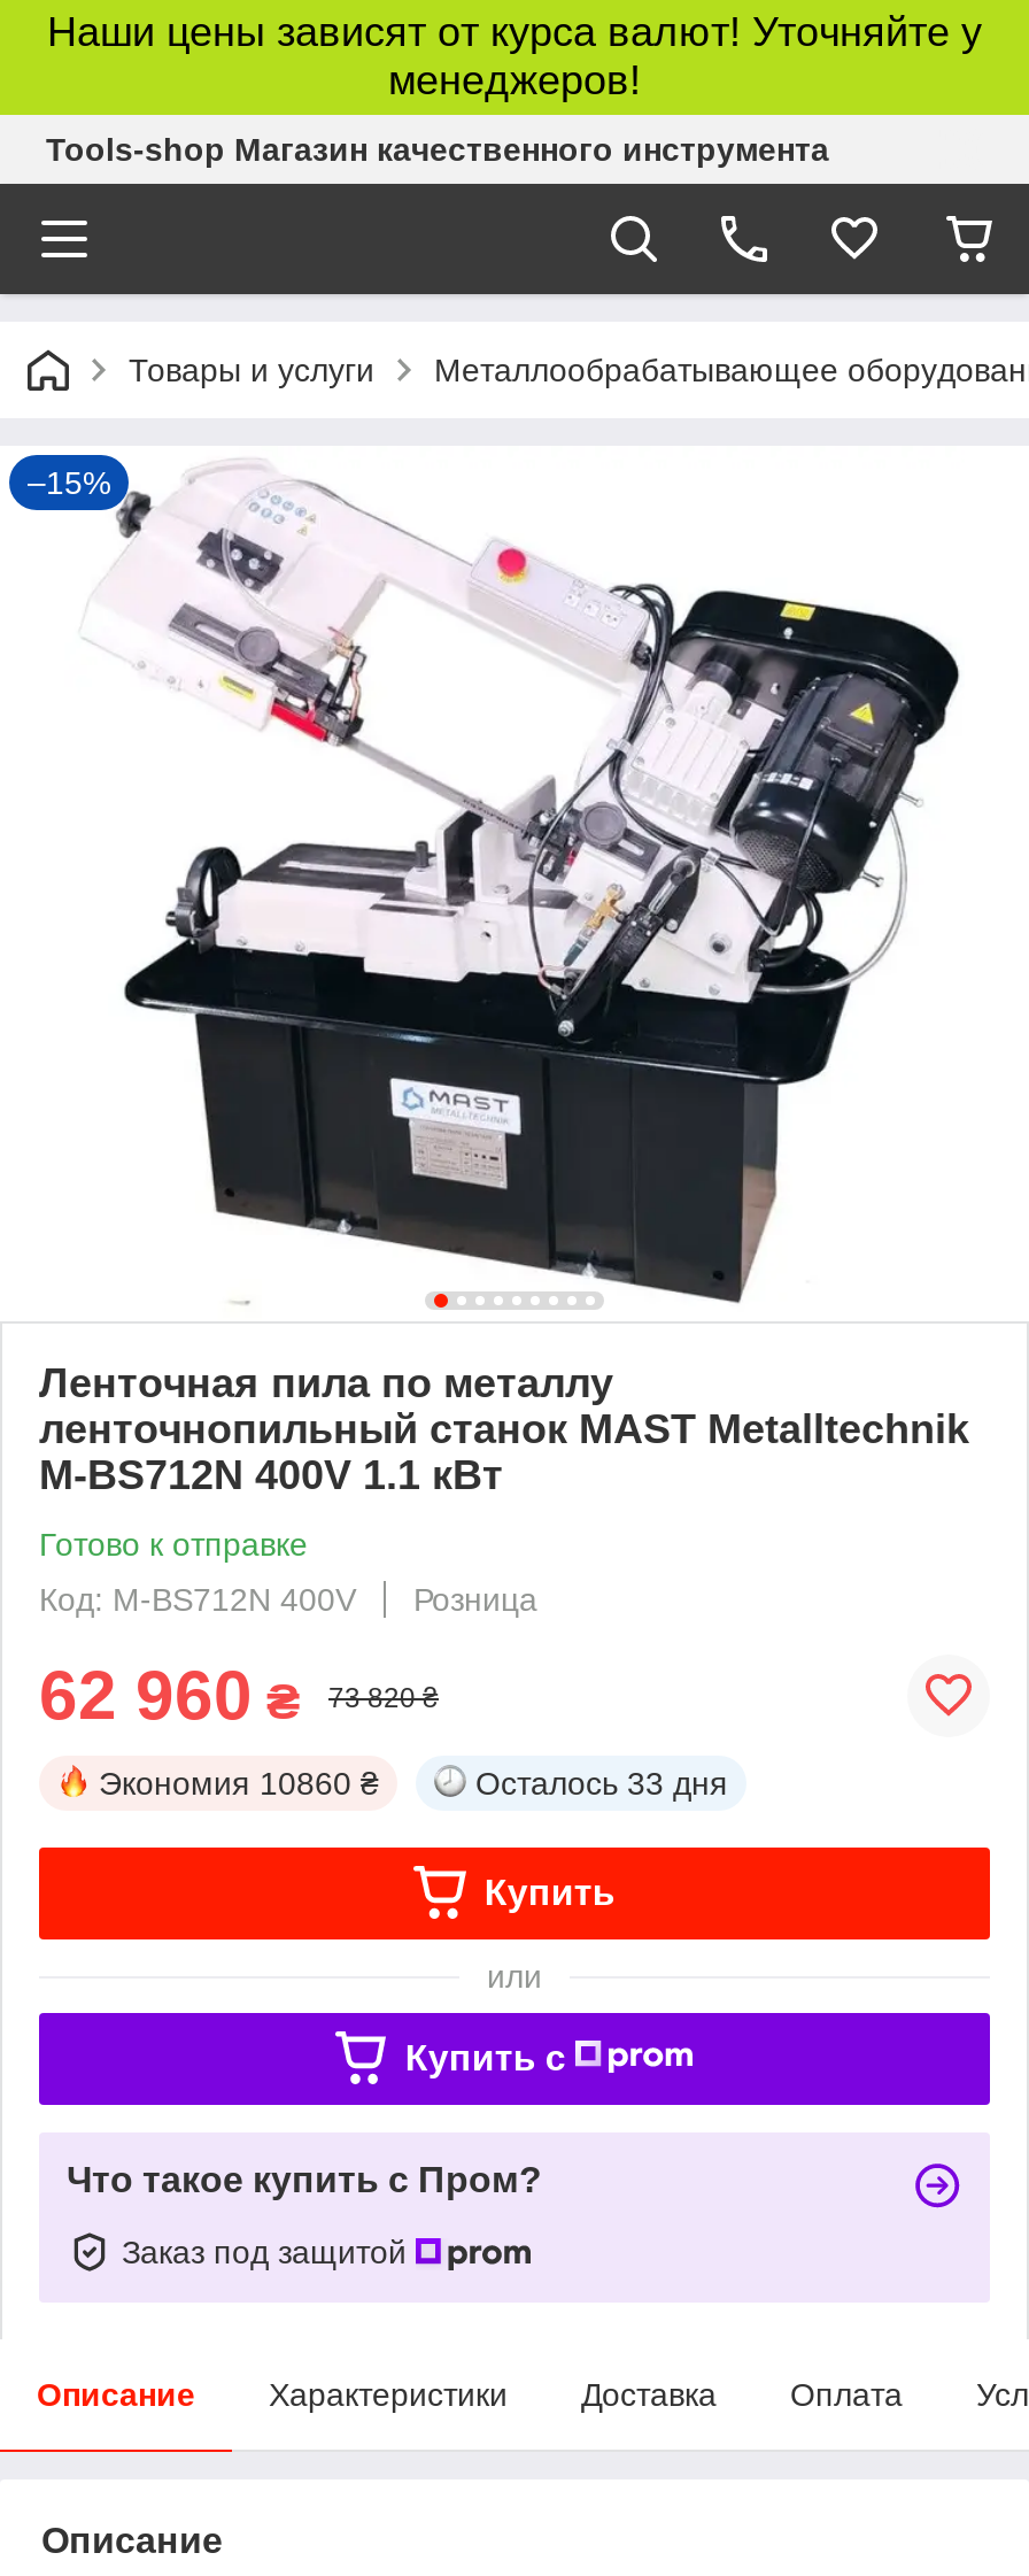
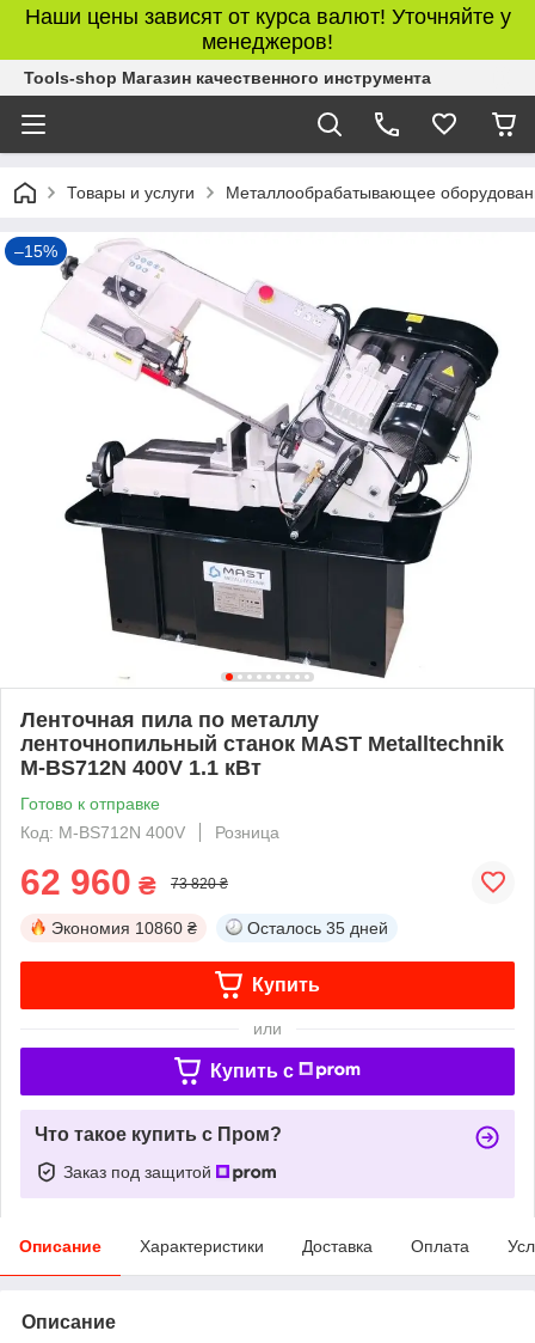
- Осталось 33 дня
+ Осталось 35 дней
